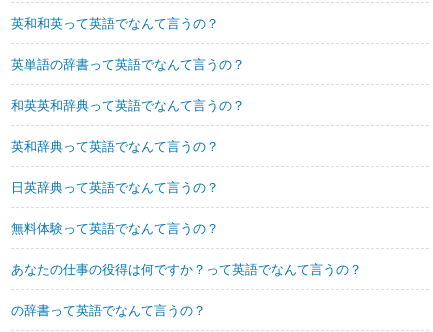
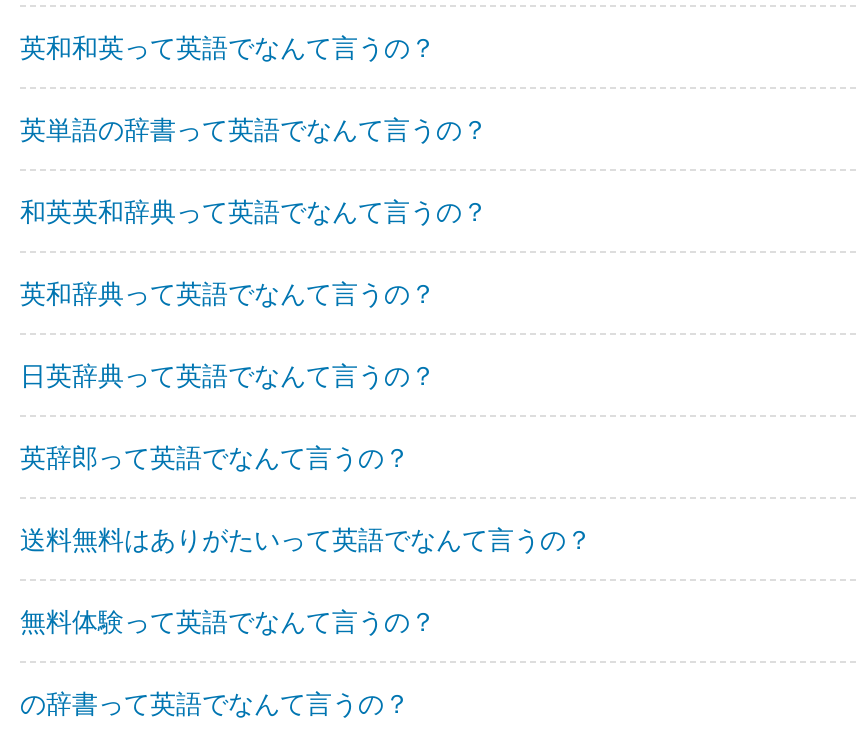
+ 英辞郎って英語でなんて言うの？
+ 送料無料はありがたいって英語でなんて言うの？

moved down: 無料体験って英語でなんて言うの？

- あなたの仕事の役得は何ですか？って英語でなんて言うの？
